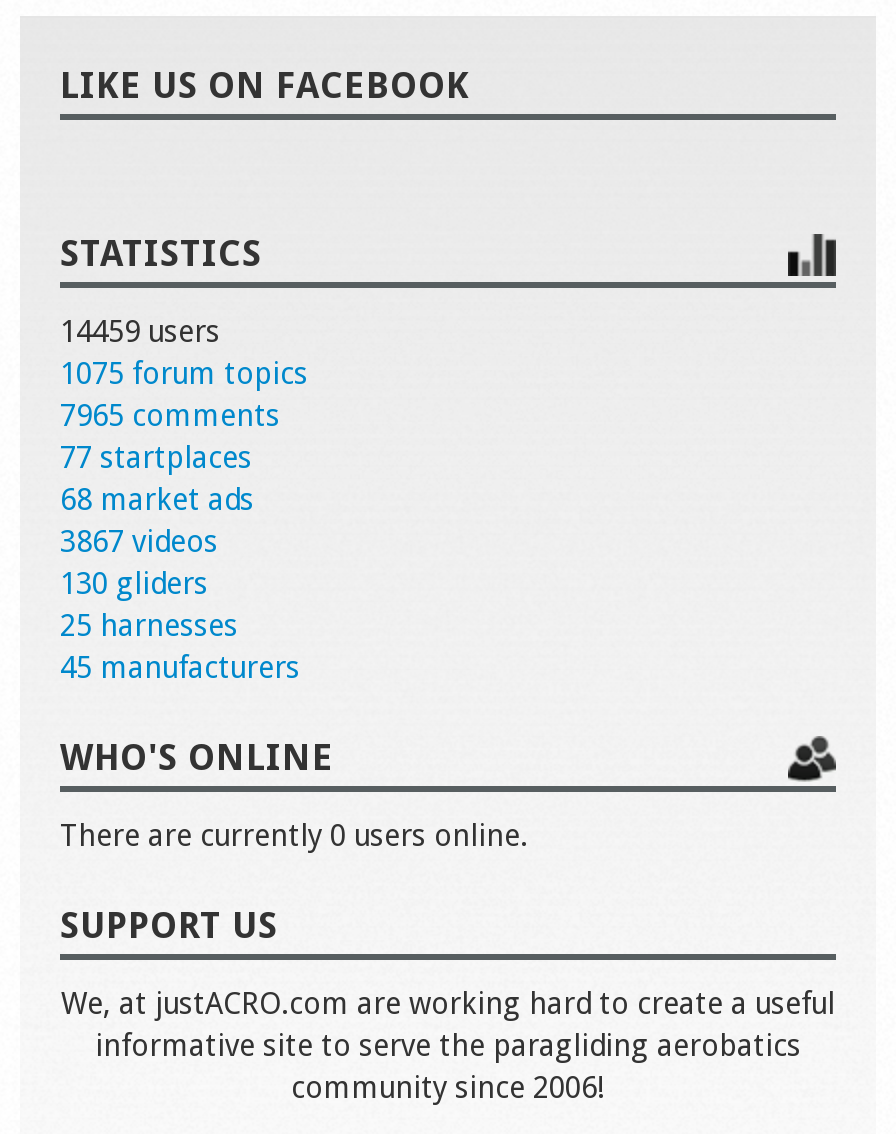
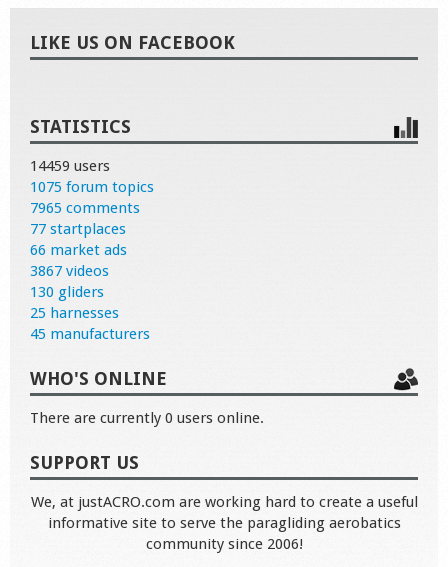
- 68 market ads
+ 66 market ads
